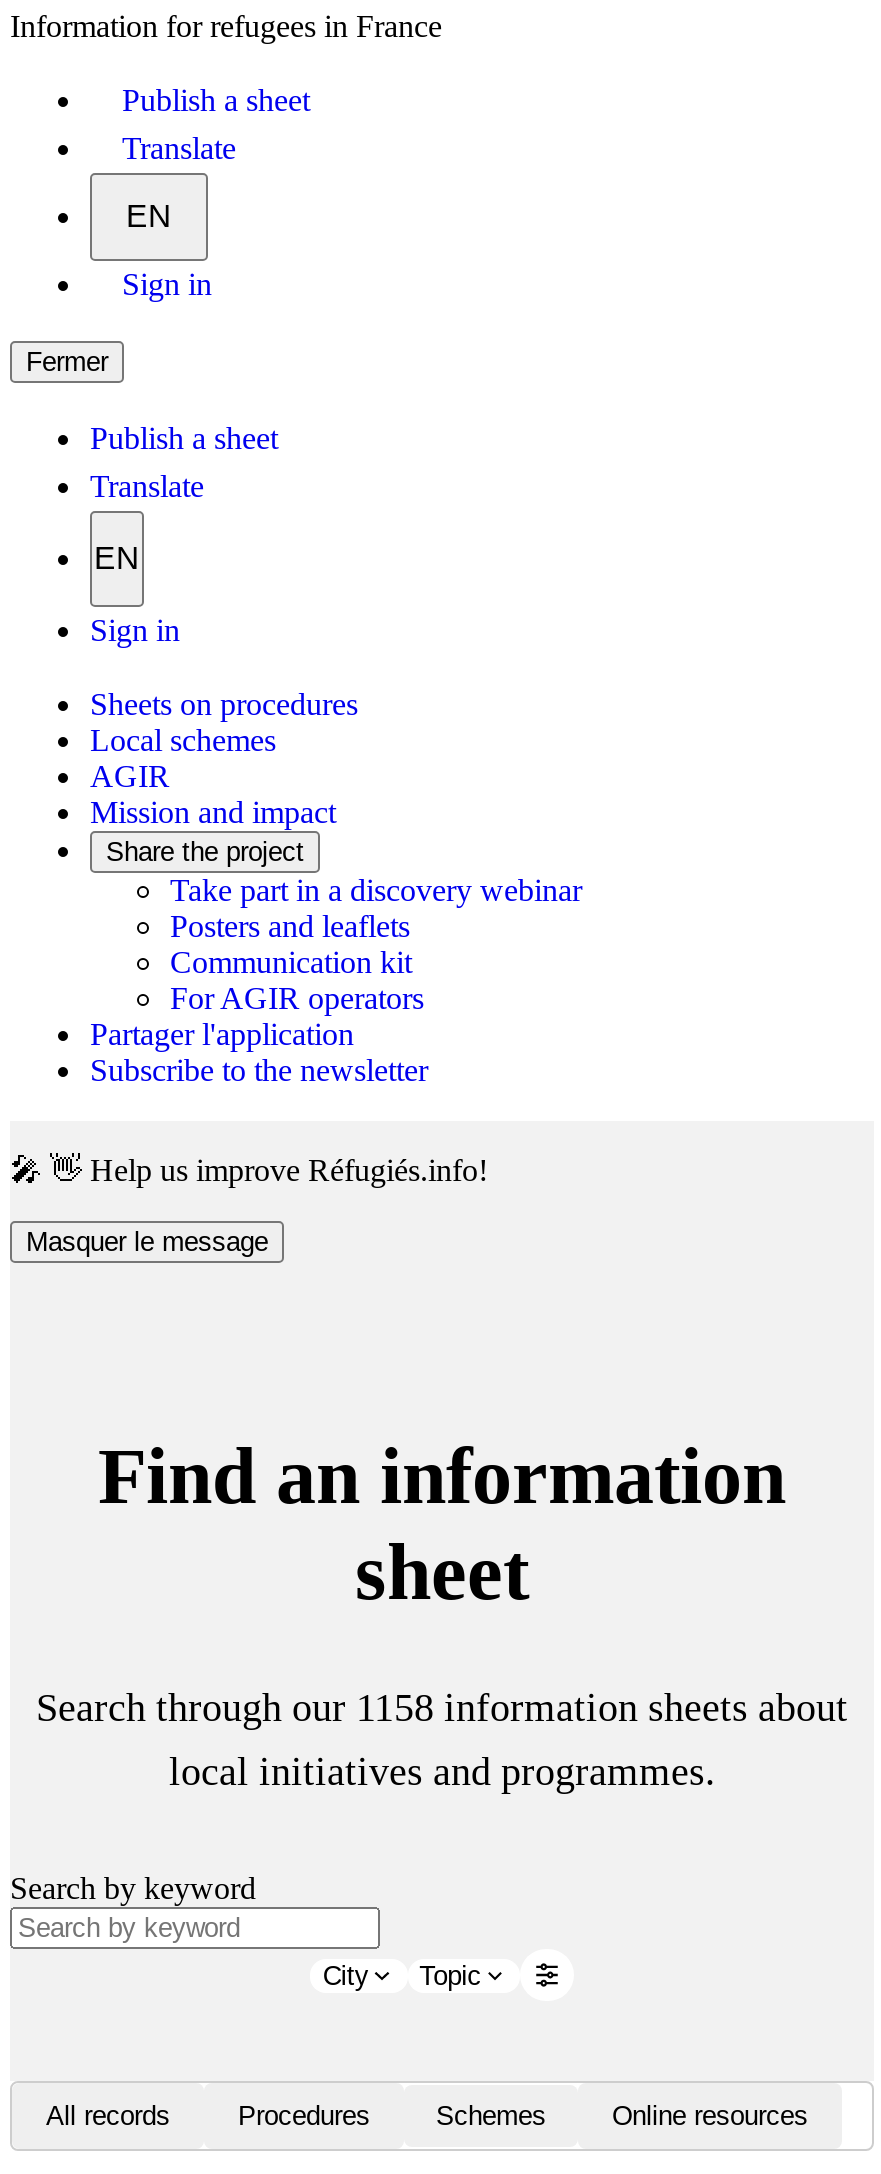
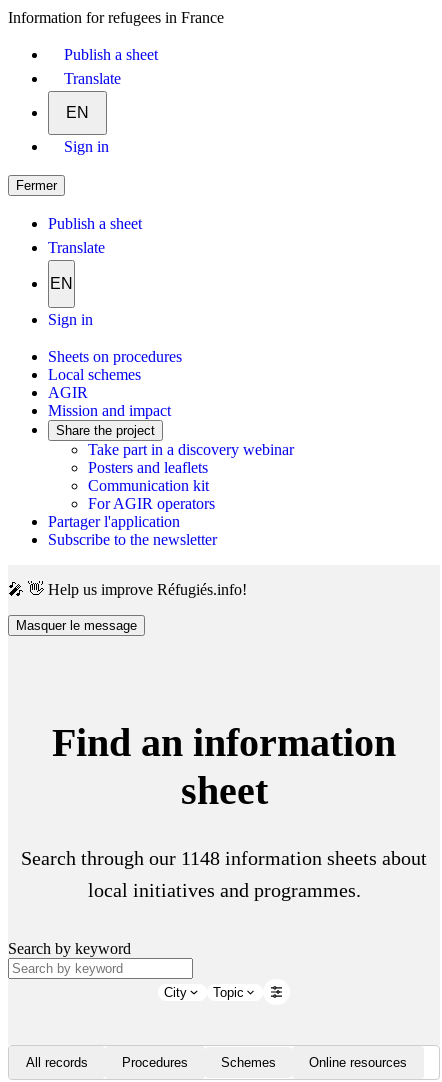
- Search through our 1158 information sheets about
+ Search through our 1148 information sheets about
